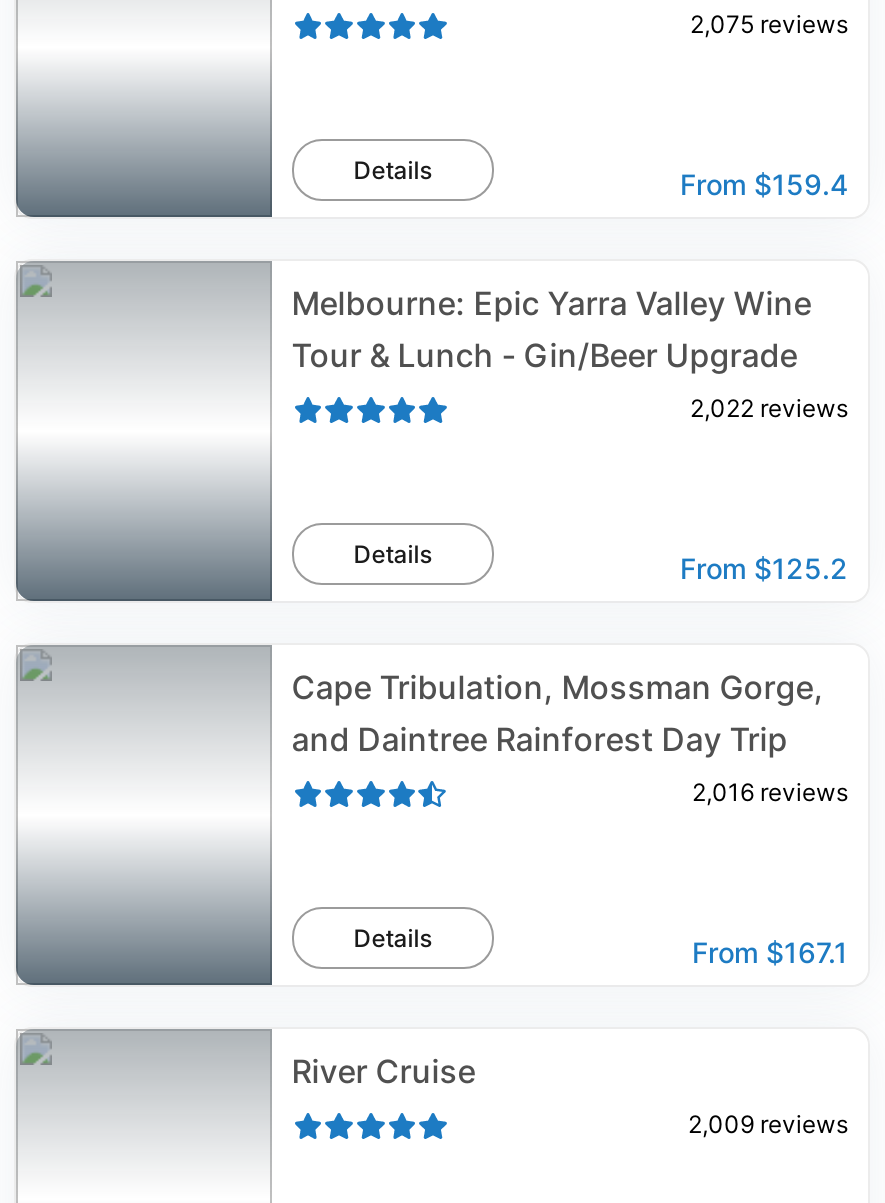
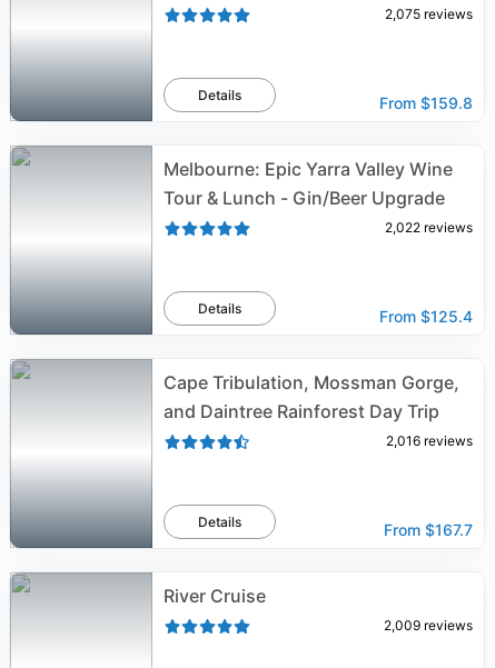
- From $159.4
+ From $159.8

- From $125.2
+ From $125.4

- From $167.1
+ From $167.7
